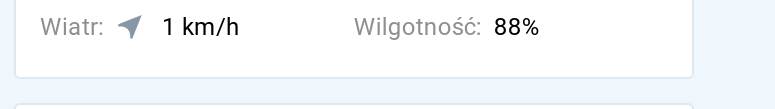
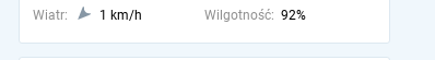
- Wilgotność: 88%
+ Wilgotność: 92%
